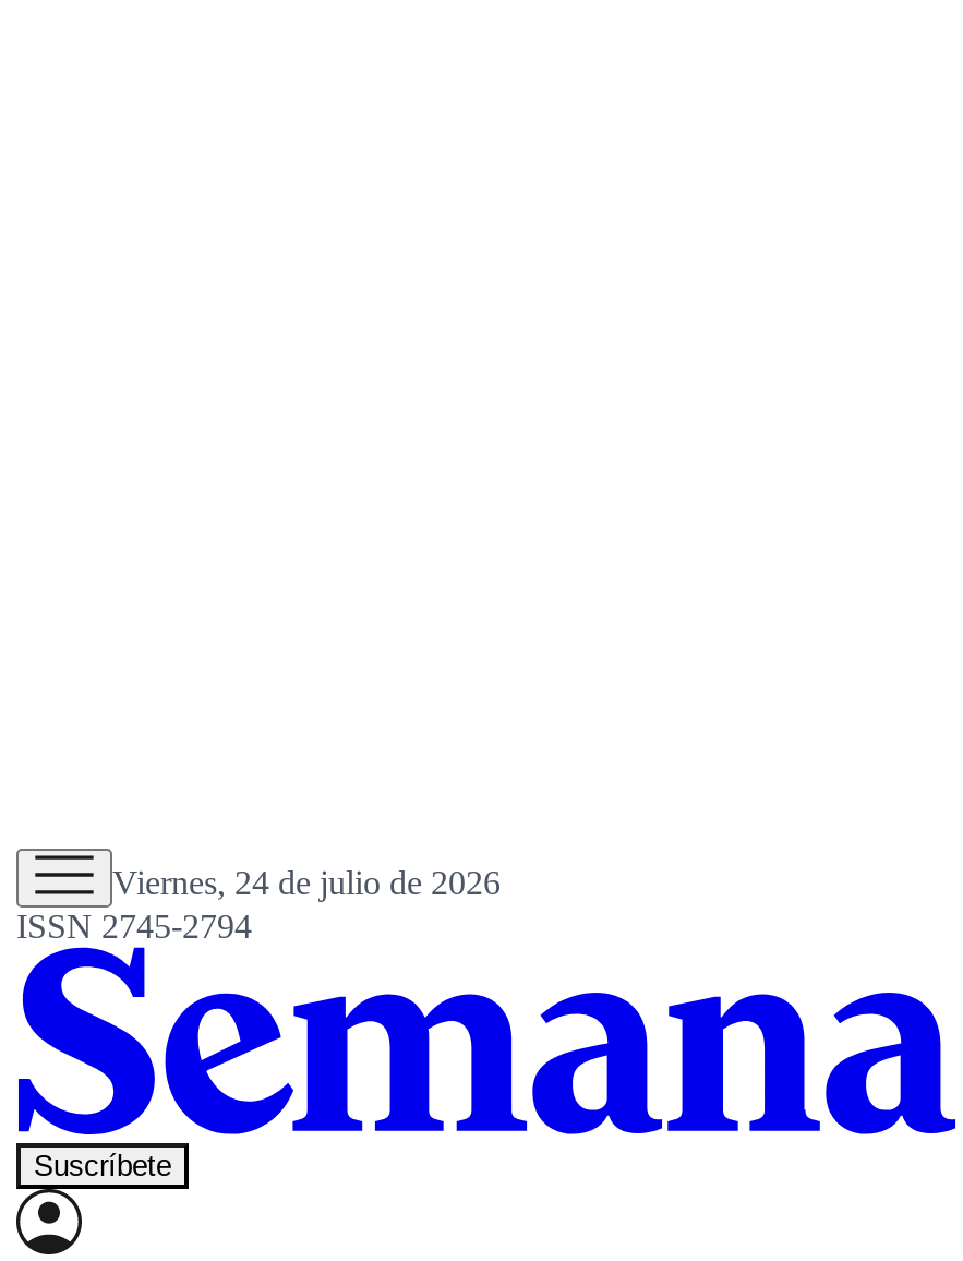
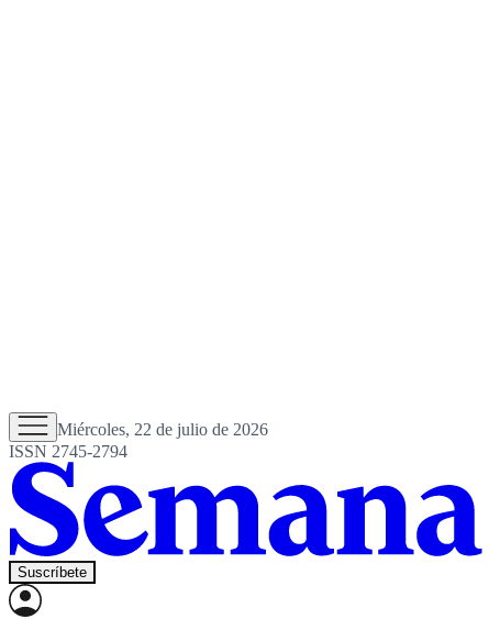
- Viernes, 24 de julio de 2026
+ Miércoles, 22 de julio de 2026
